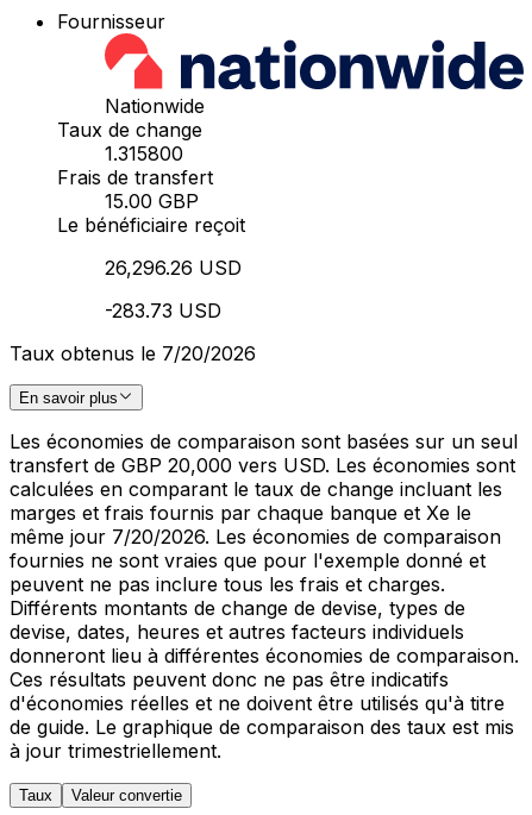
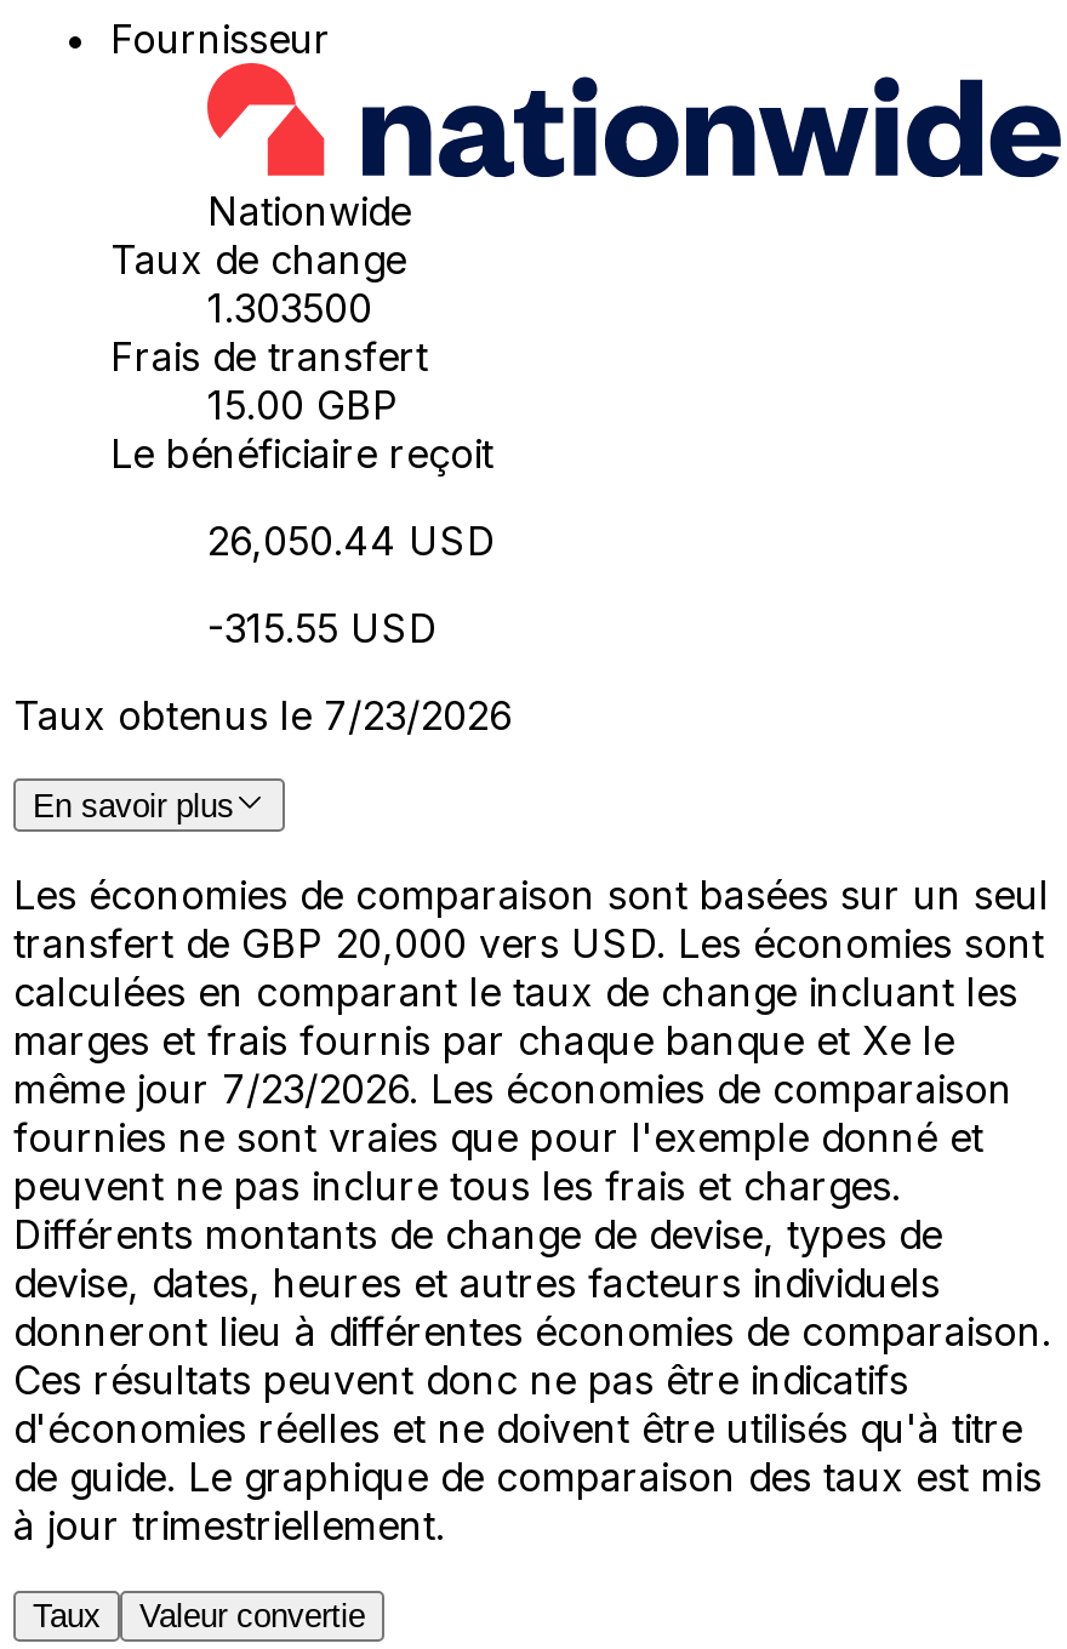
- 1.315800
+ 1.303500

- 26,296.26 USD
+ 26,050.44 USD

- -283.73 USD
+ -315.55 USD

- Taux obtenus le 7/20/2026
+ Taux obtenus le 7/23/2026

- même jour 7/20/2026. Les économies de comparaison
+ même jour 7/23/2026. Les économies de comparaison
